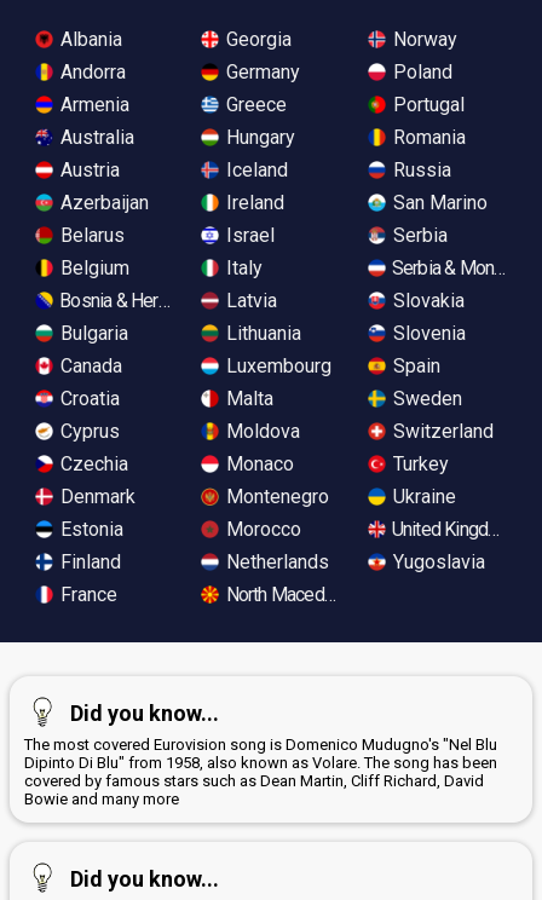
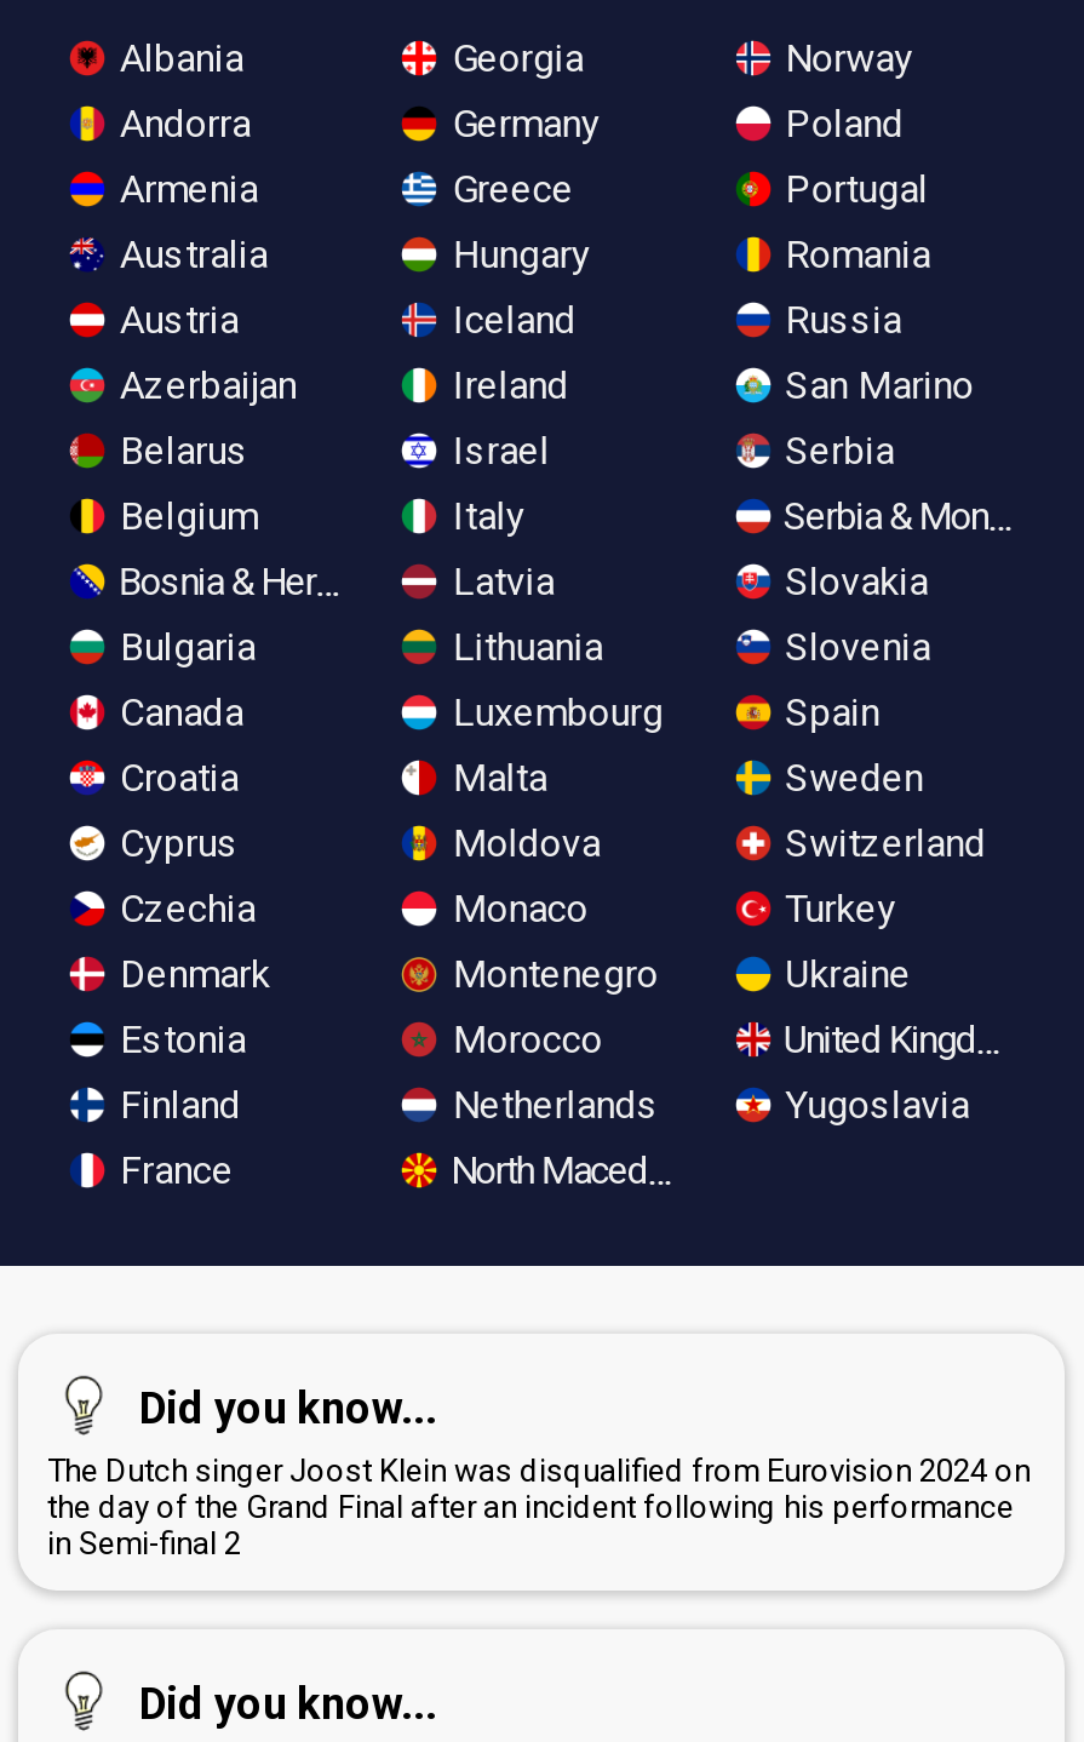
- The most covered Eurovision song is Domenico Mudugno's "Nel Blu
- Dipinto Di Blu" from 1958, also known as Volare. The song has been
- covered by famous stars such as Dean Martin, Cliff Richard, David
- Bowie and many more
+ The Dutch singer Joost Klein was disqualified from Eurovision 2024 on
+ the day of the Grand Final after an incident following his performance
+ in Semi-final 2
